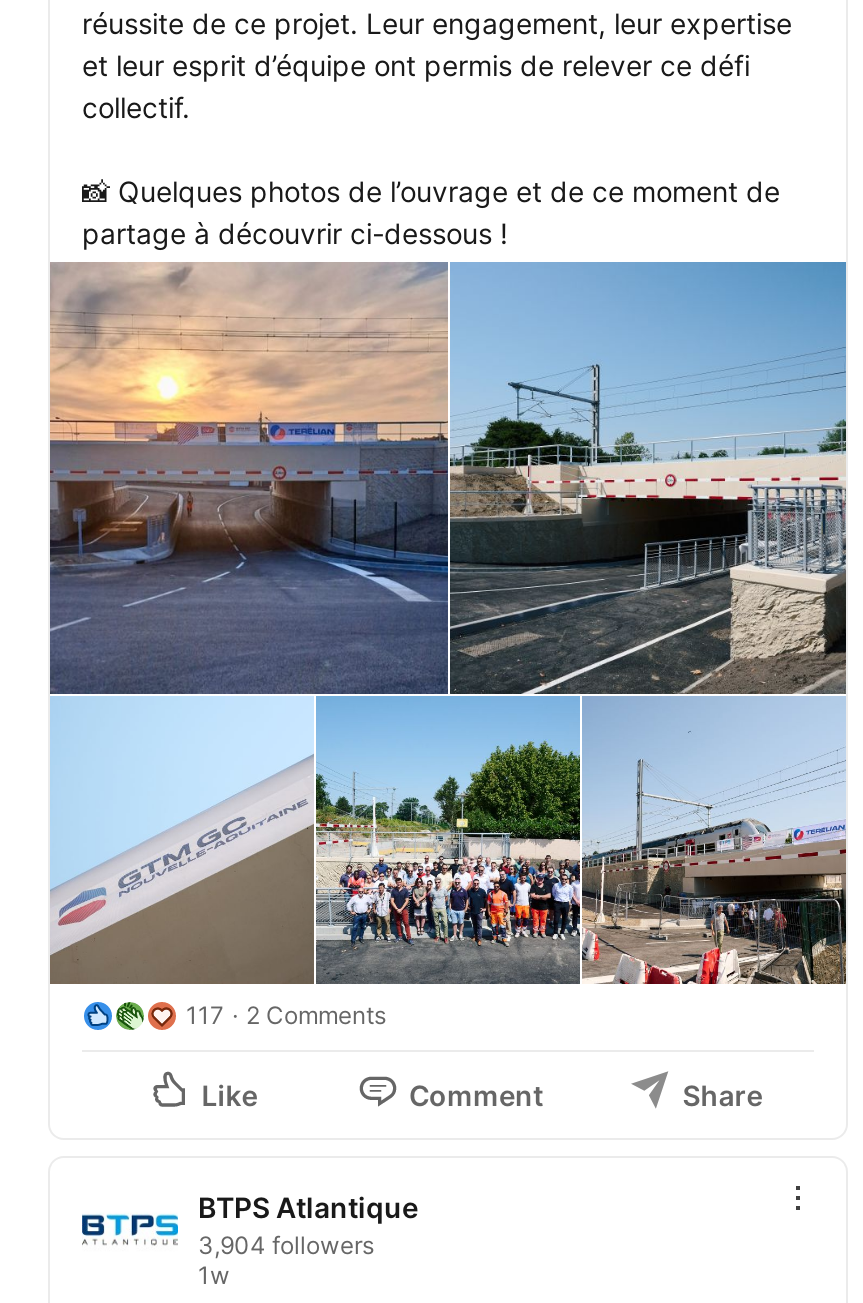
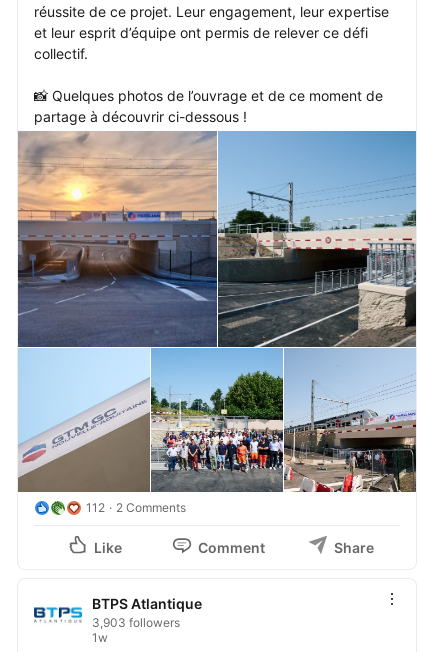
- 117 2 Comments
+ 112 2 Comments

- 3,904 followers
+ 3,903 followers
